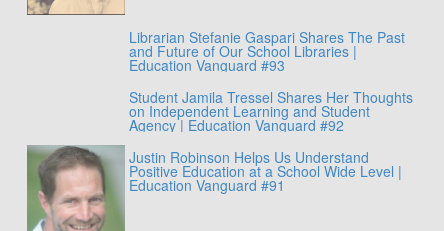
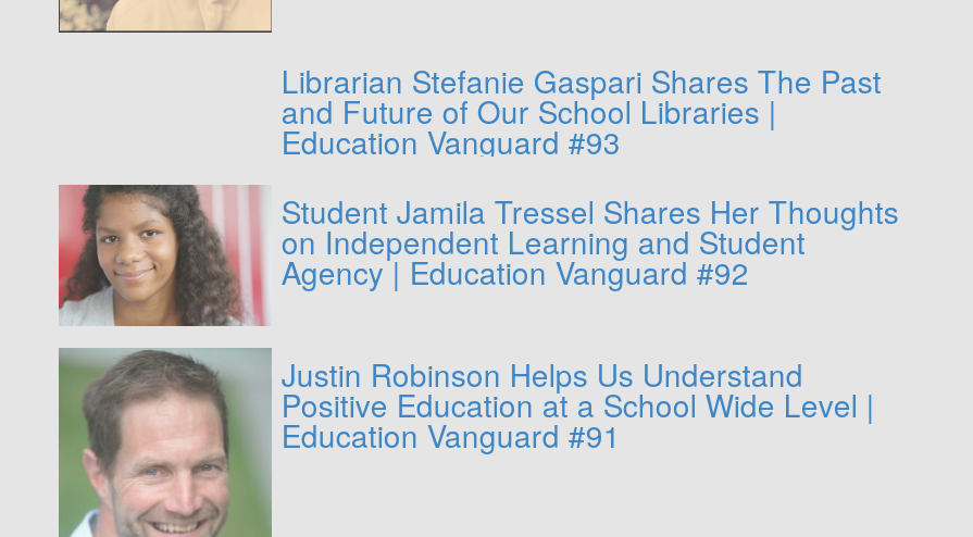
+ [image]
